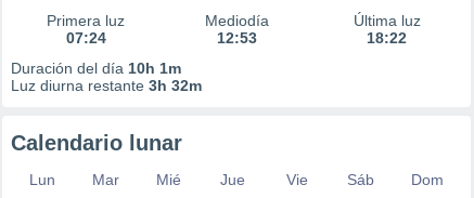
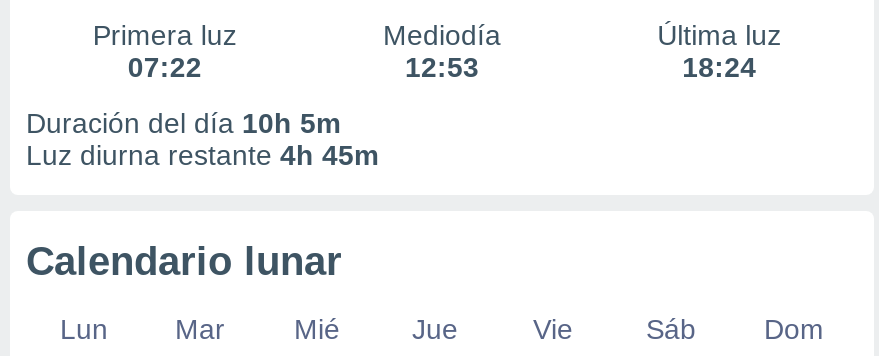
- 07:24
+ 07:22

- 18:22
+ 18:24

- Duración del día 10h 1m
+ Duración del día 10h 5m

- Luz diurna restante 3h 32m
+ Luz diurna restante 4h 45m
